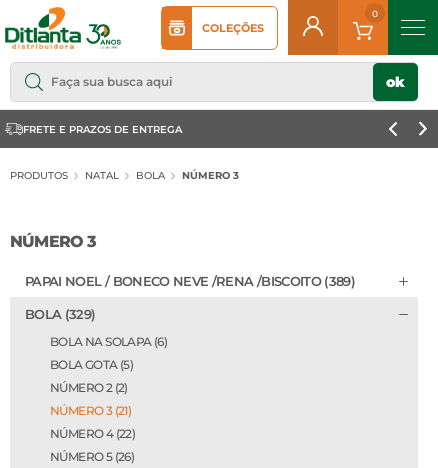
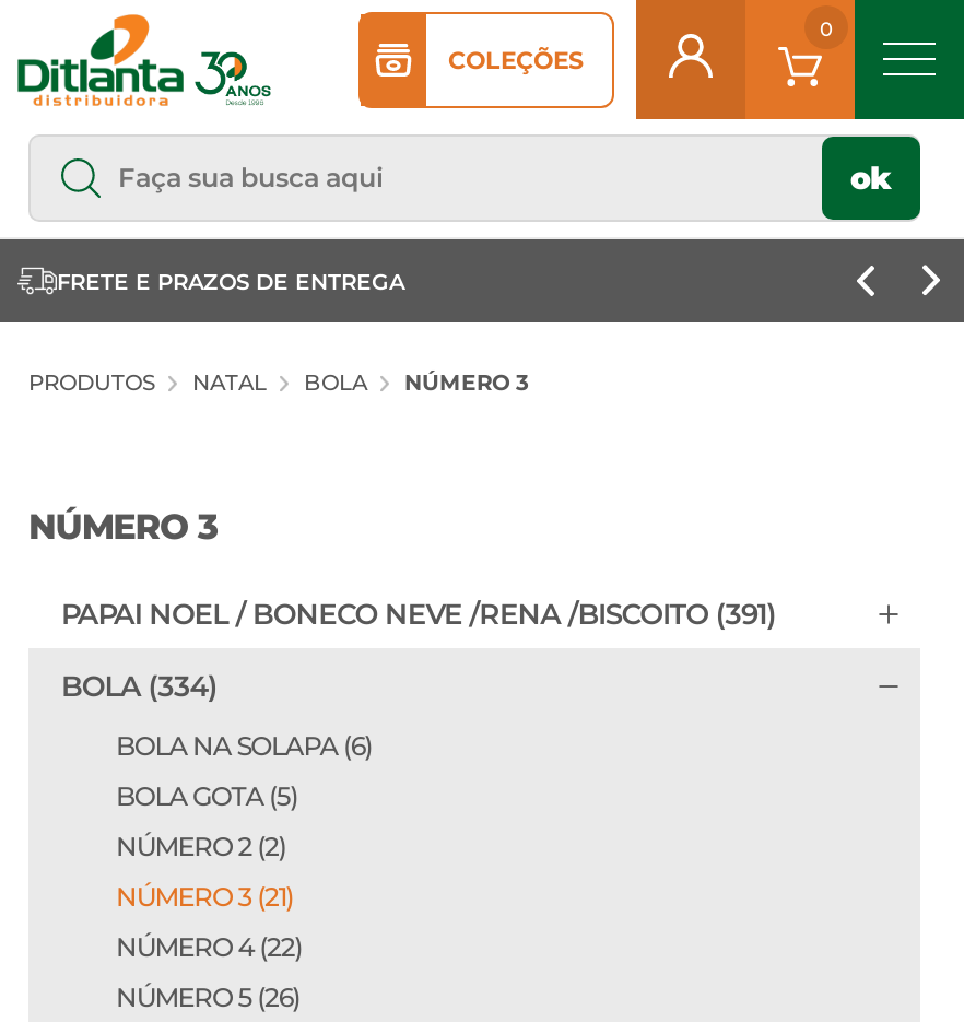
- PAPAI NOEL / BONECO NEVE /RENA /BISCOITO (389)
+ PAPAI NOEL / BONECO NEVE /RENA /BISCOITO (391)

- BOLA (329)
+ BOLA (334)
